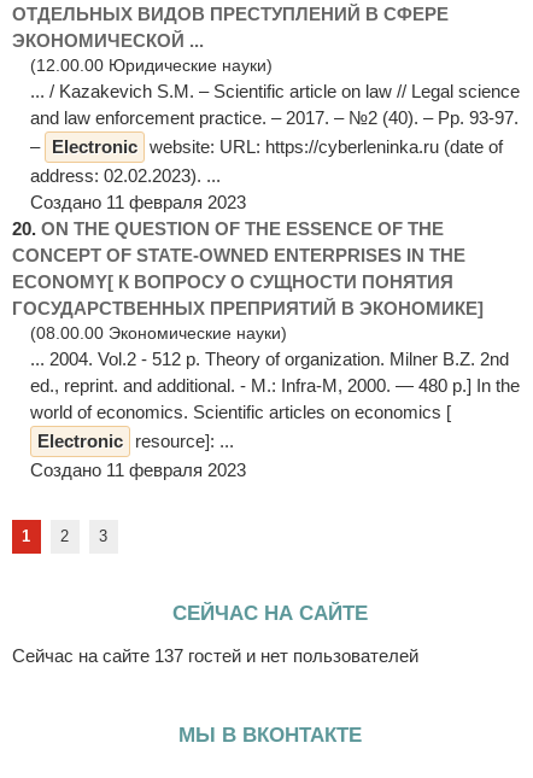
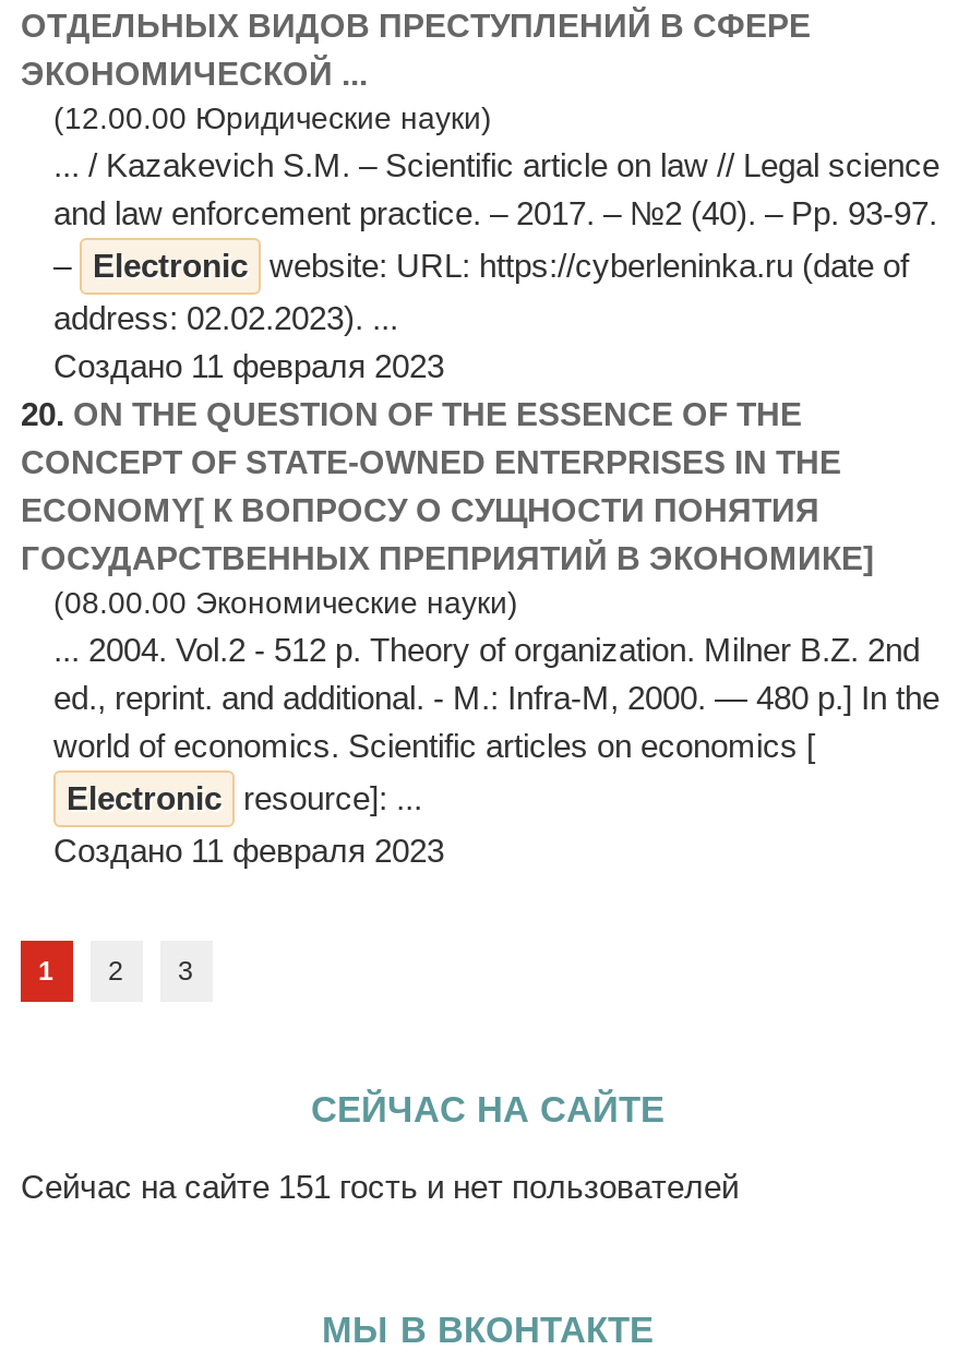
- Сейчас на сайте 137 гостей и нет пользователей
+ Сейчас на сайте 151 гость и нет пользователей
